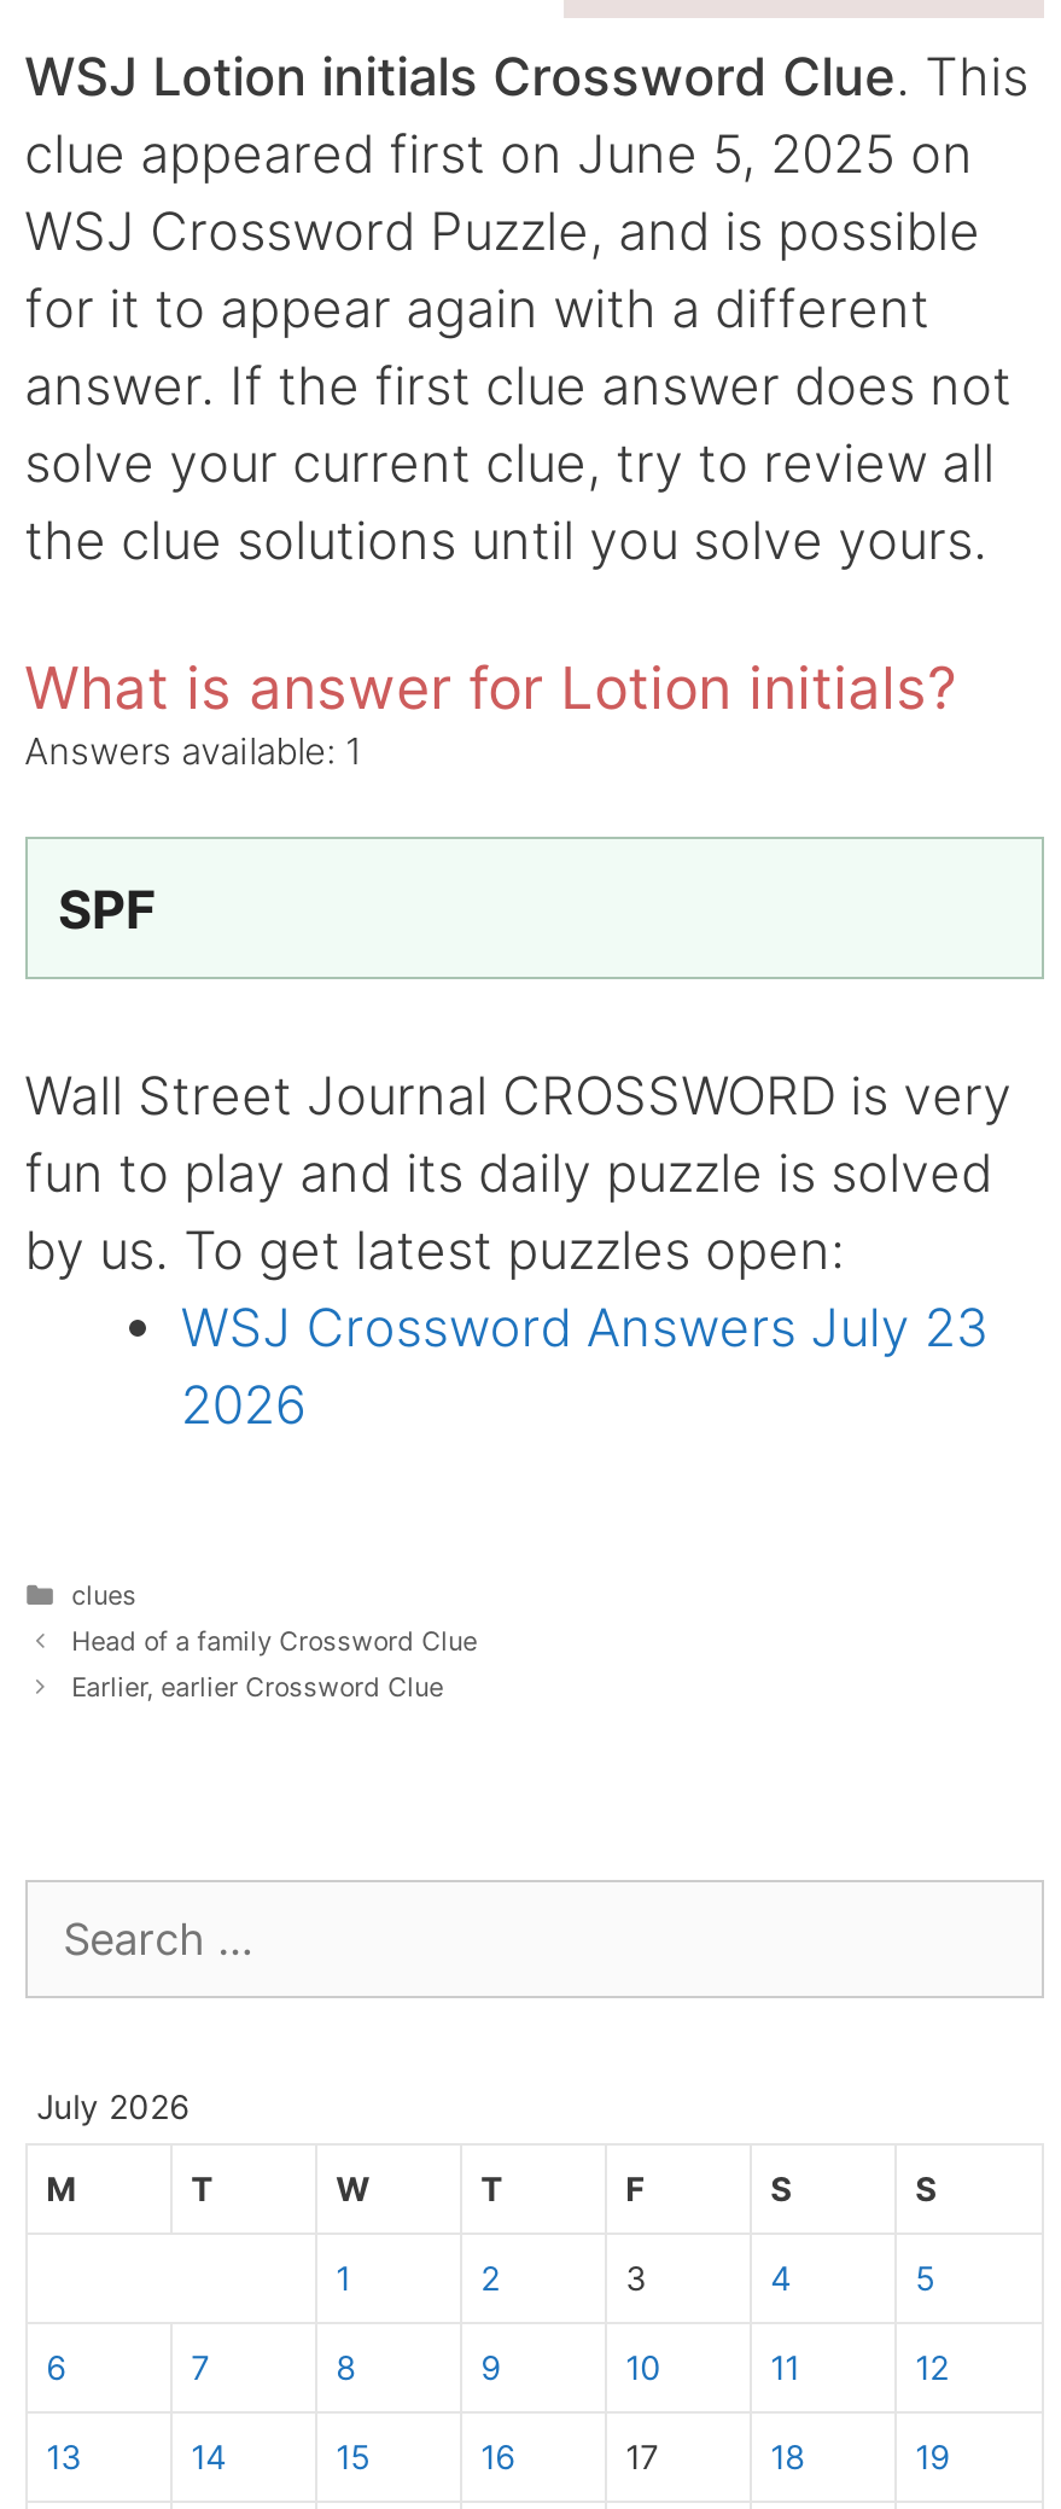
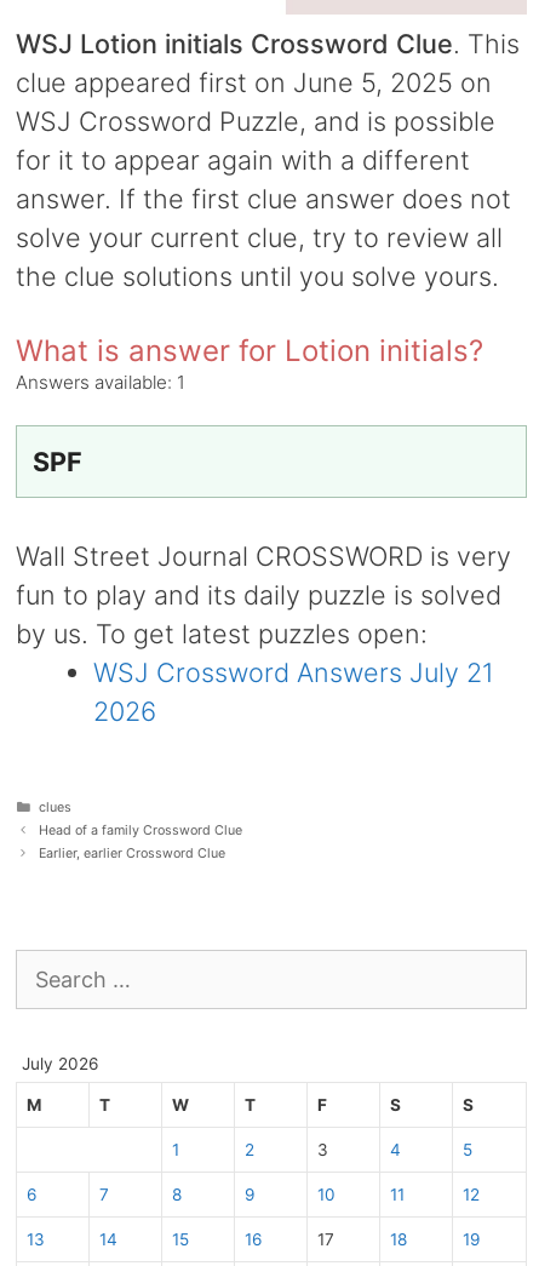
- WSJ Crossword Answers July 23
+ WSJ Crossword Answers July 21
